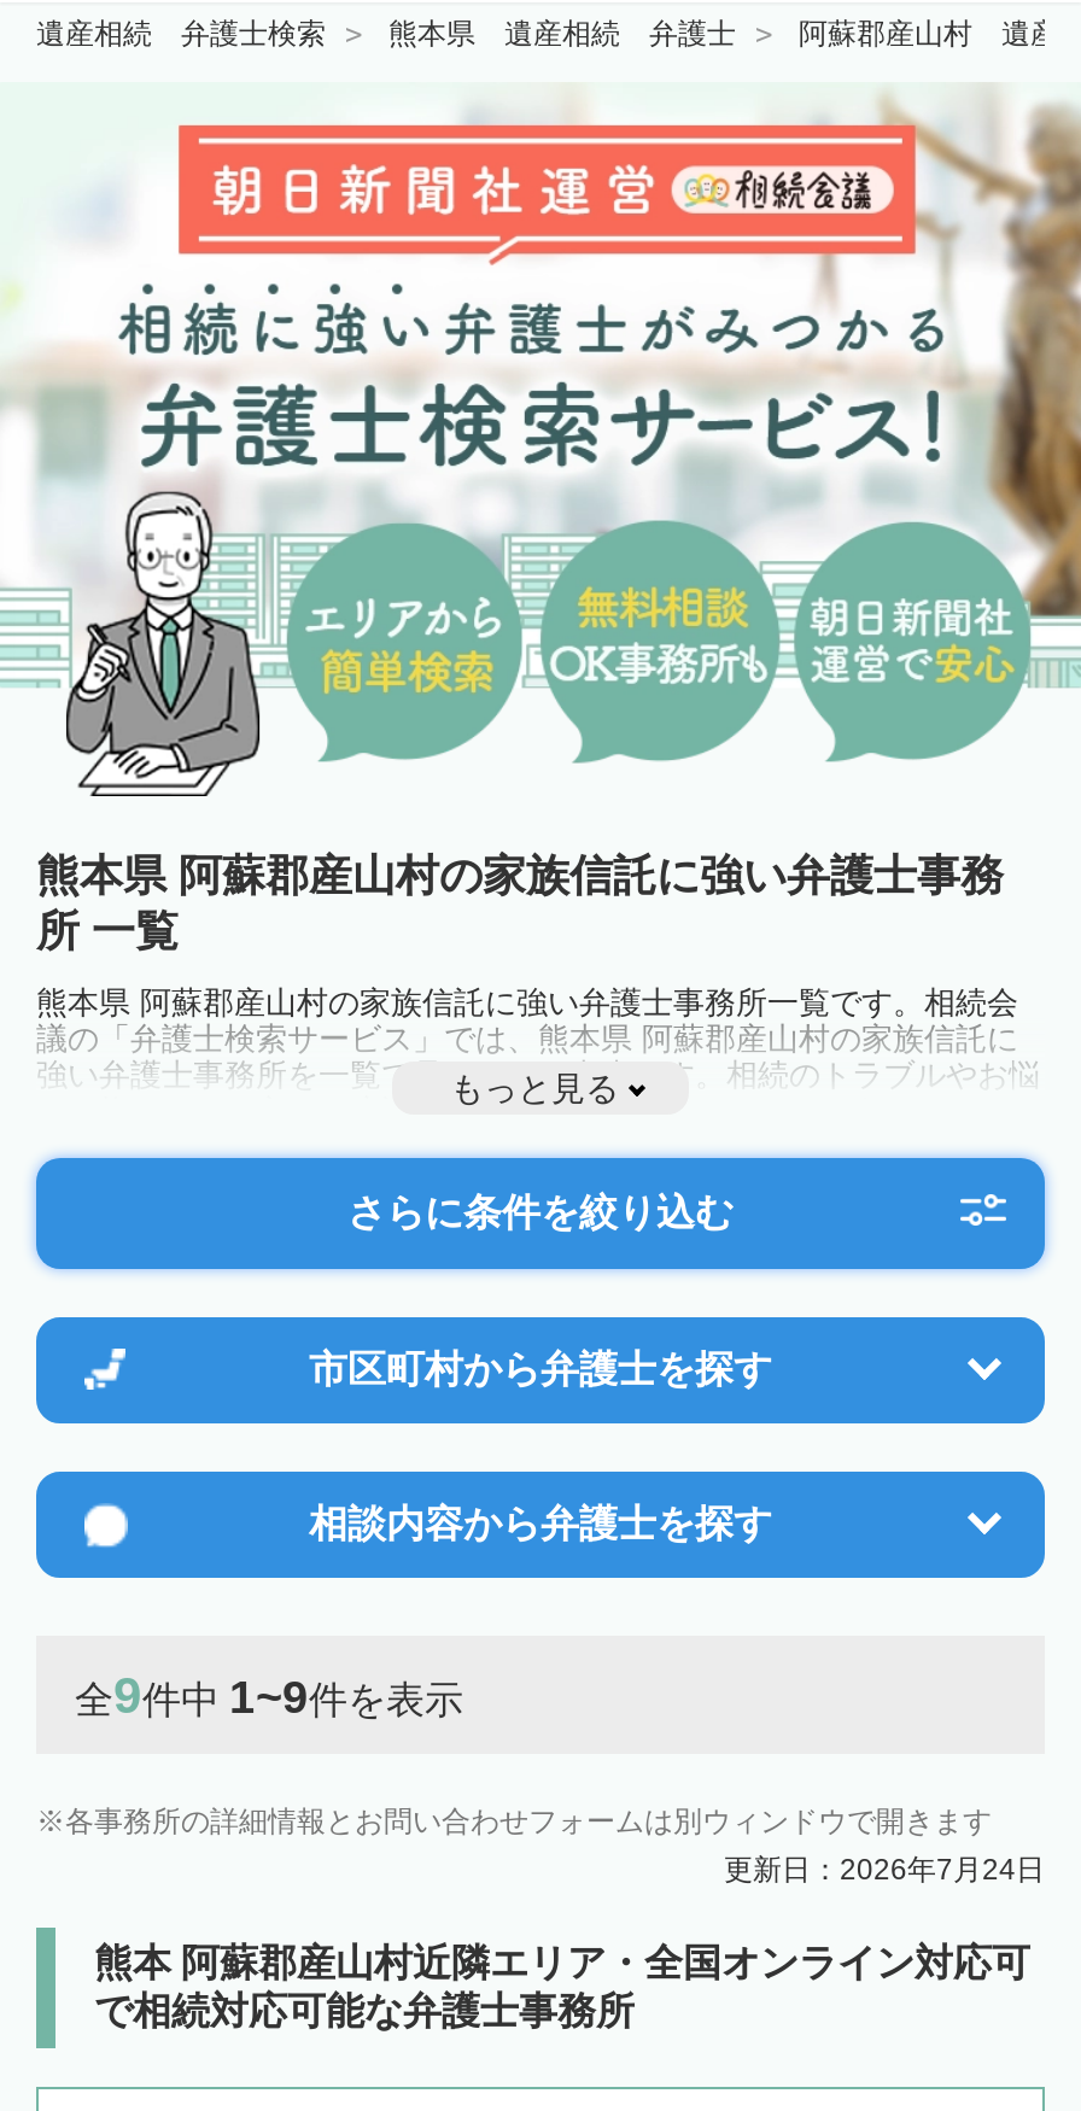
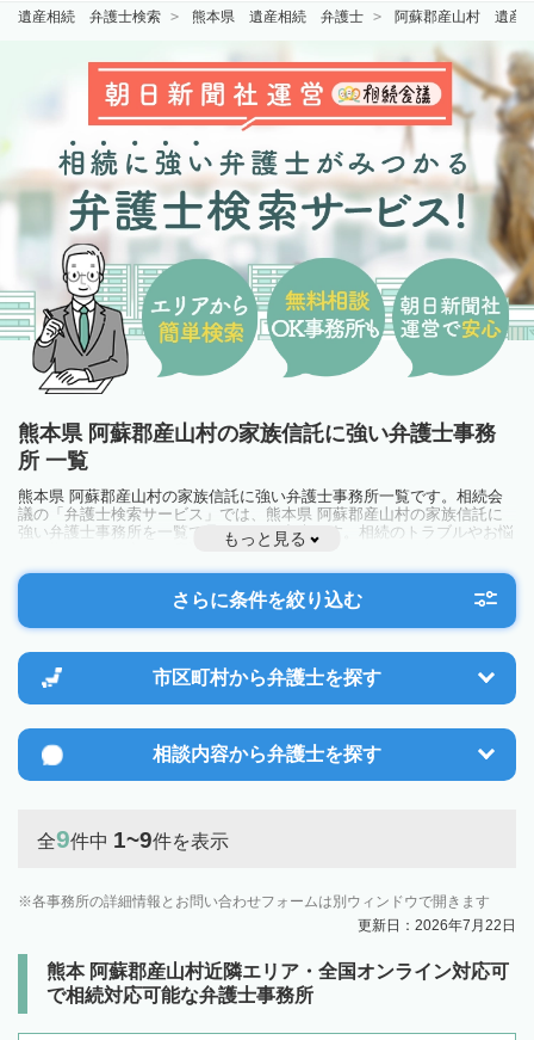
- 更新日：2026年7月24日
+ 更新日：2026年7月22日
